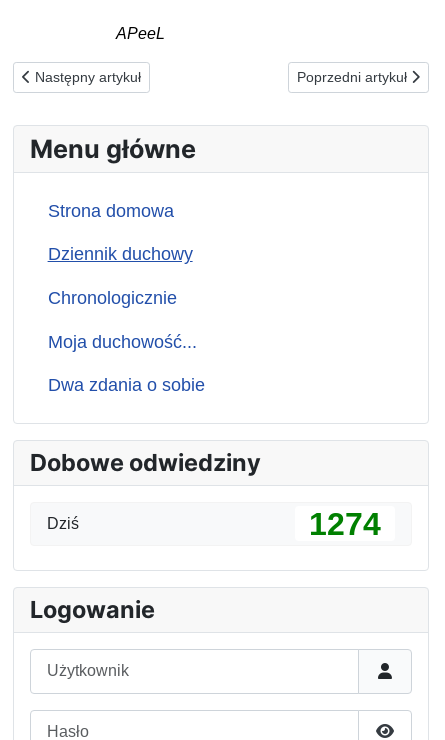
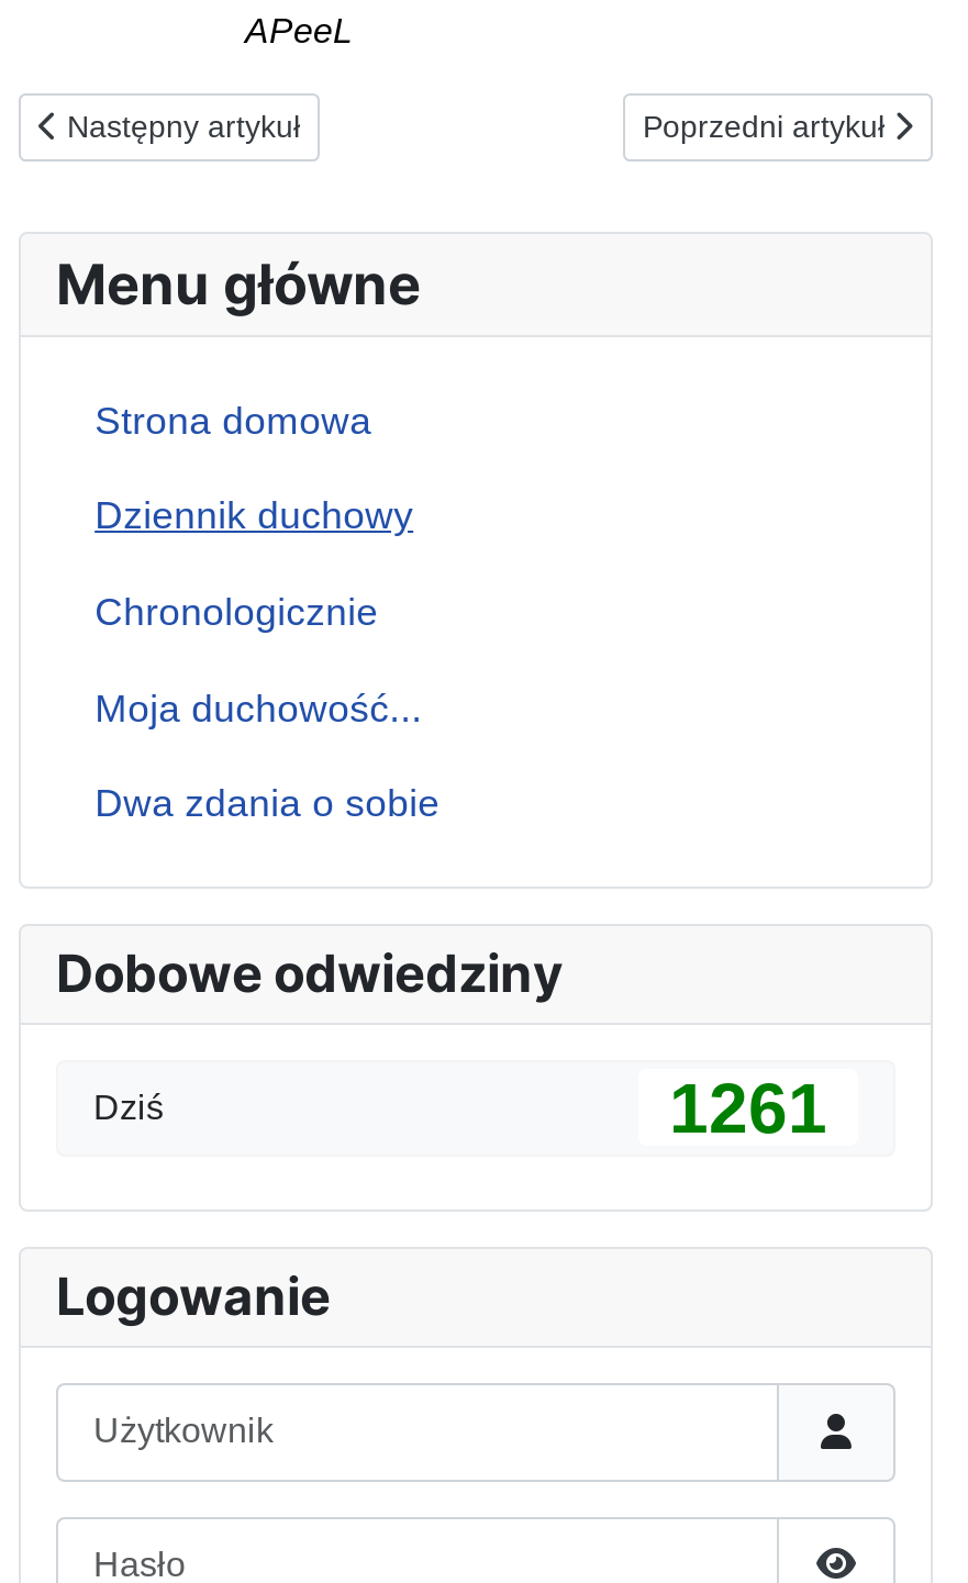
- 1274
+ 1261
